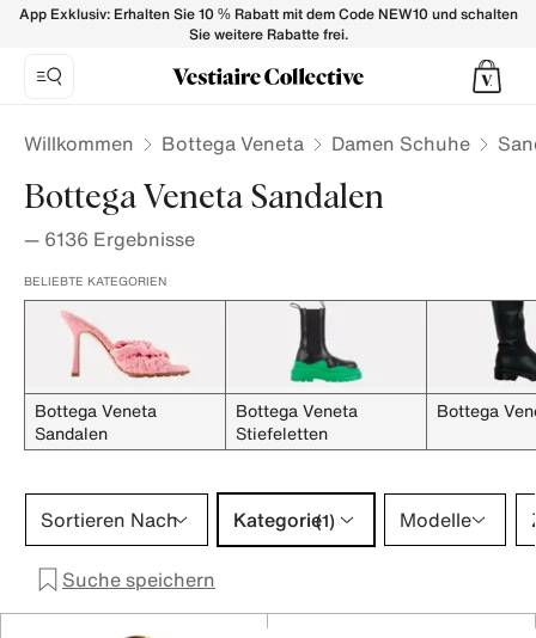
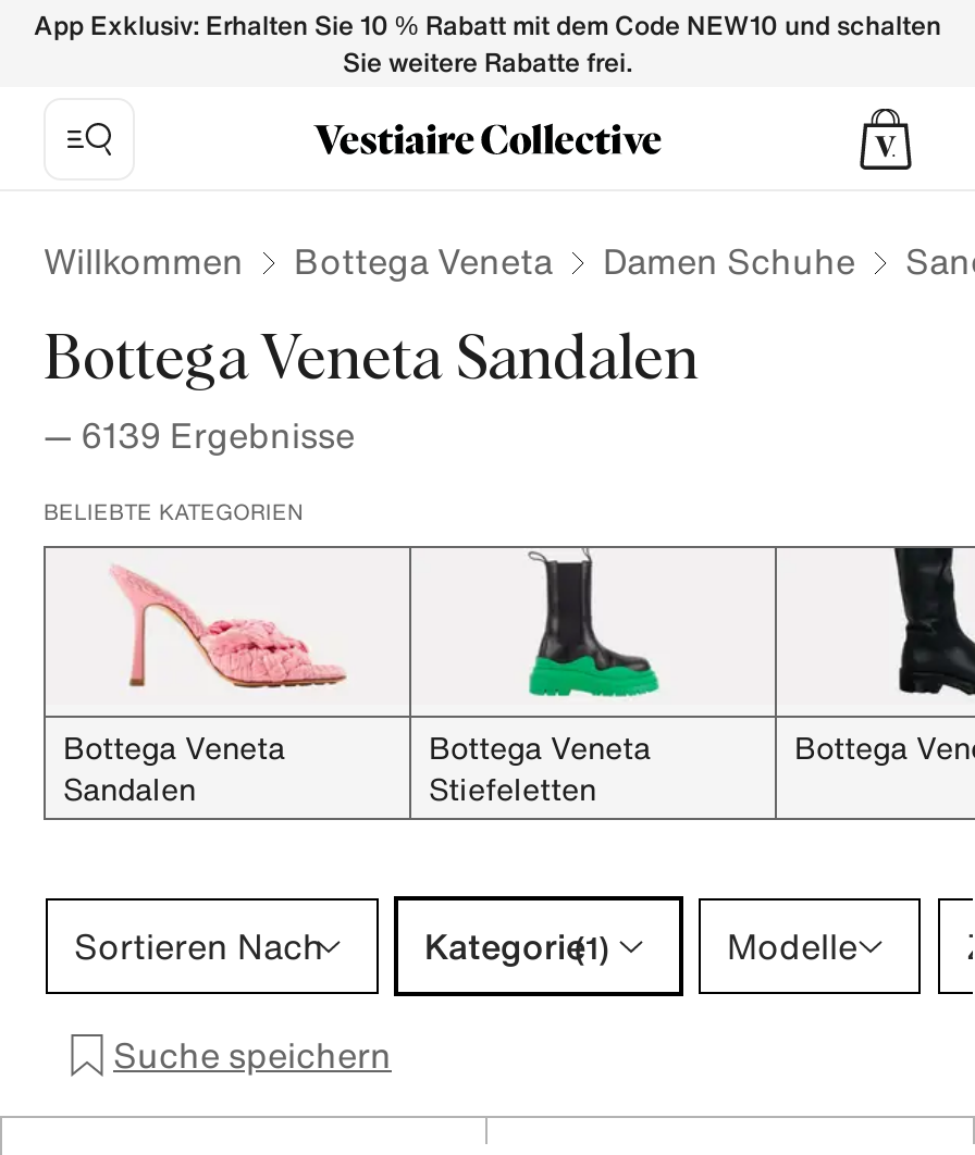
- — 6136 Ergebnisse
+ — 6139 Ergebnisse
